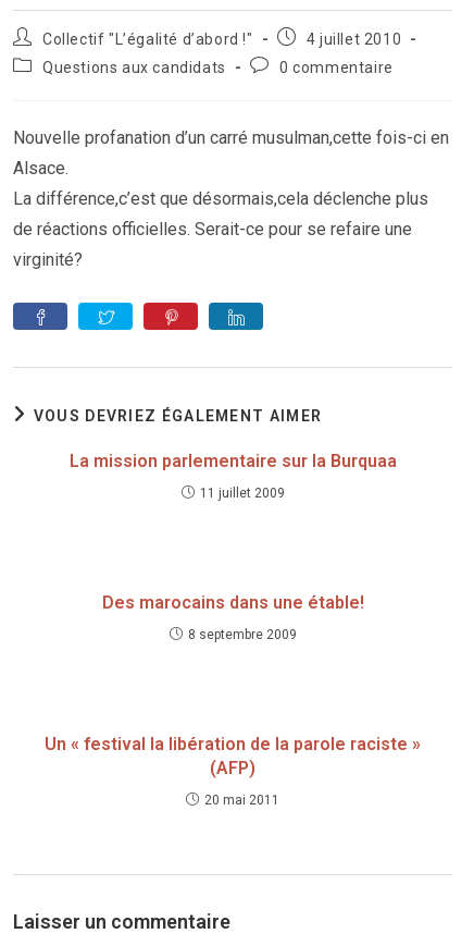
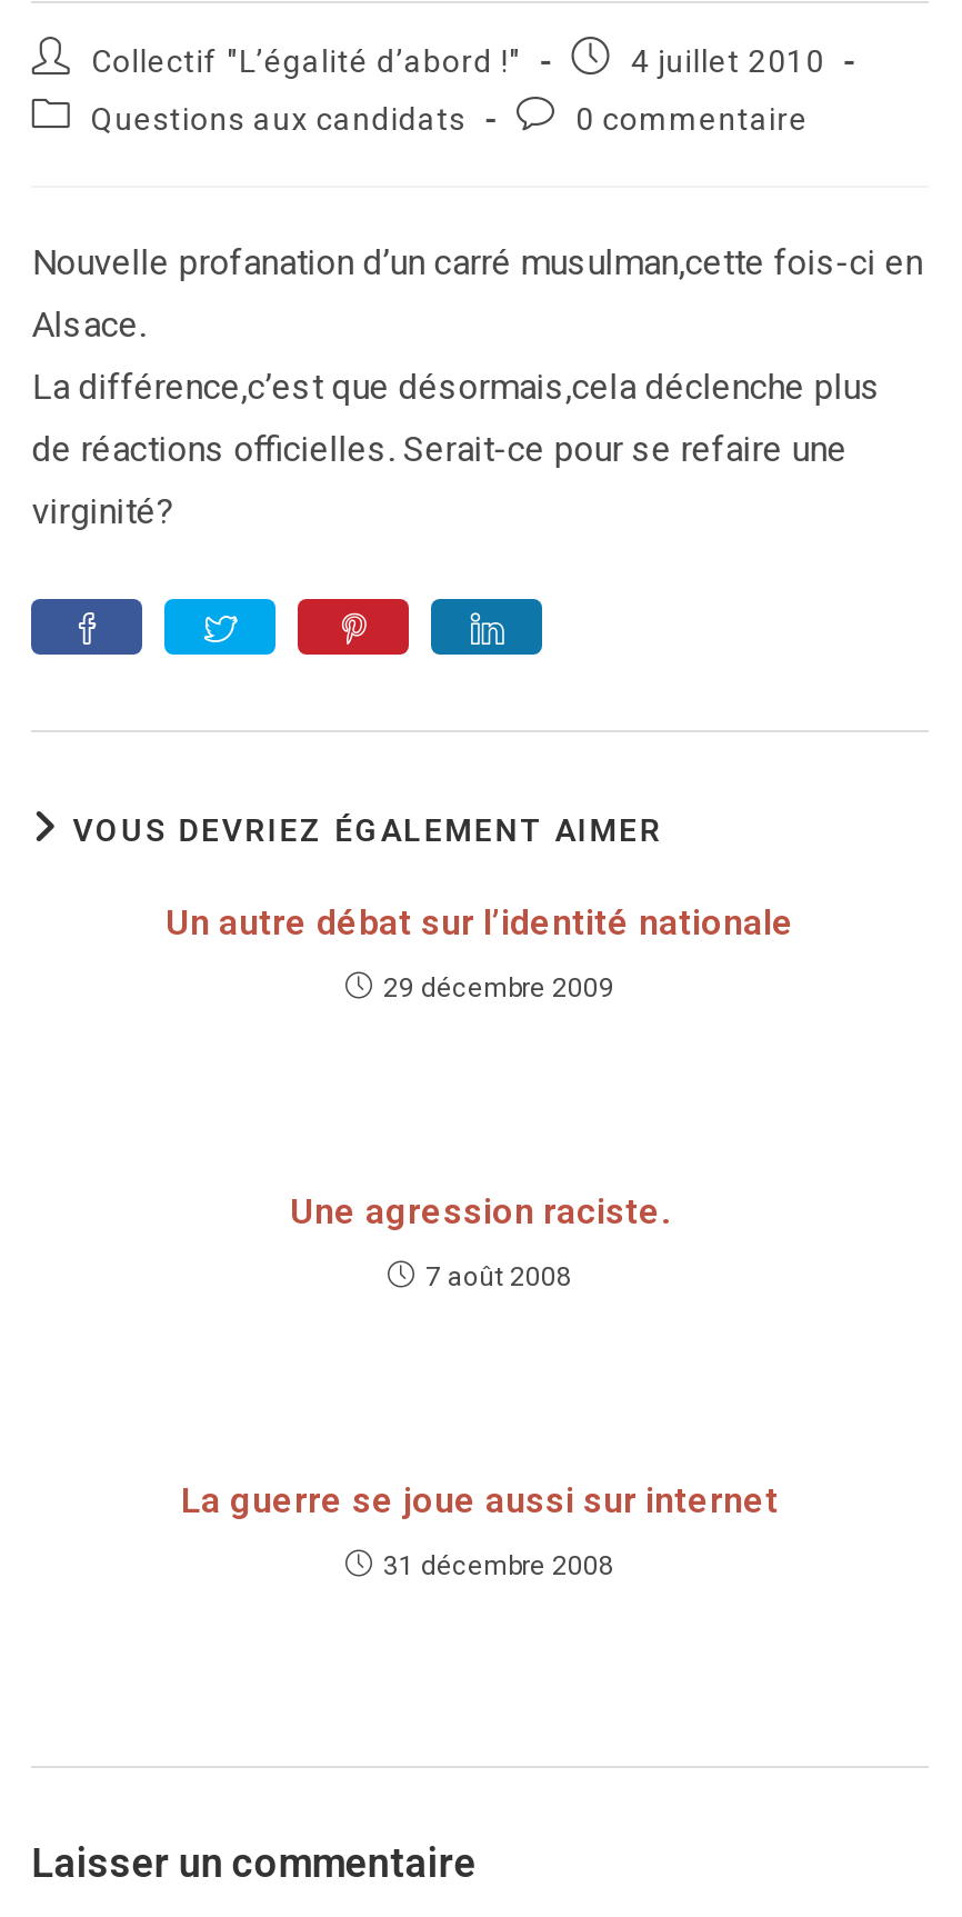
- La mission parlementaire sur la Burquaa
+ Un autre débat sur l’identité nationale

- 11 juillet 2009
+ 29 décembre 2009

- Des marocains dans une étable!
+ Une agression raciste.

- 8 septembre 2009
+ 7 août 2008

- Un « festival la libération de la parole raciste »
- (AFP)
+ La guerre se joue aussi sur internet

- 20 mai 2011
+ 31 décembre 2008
